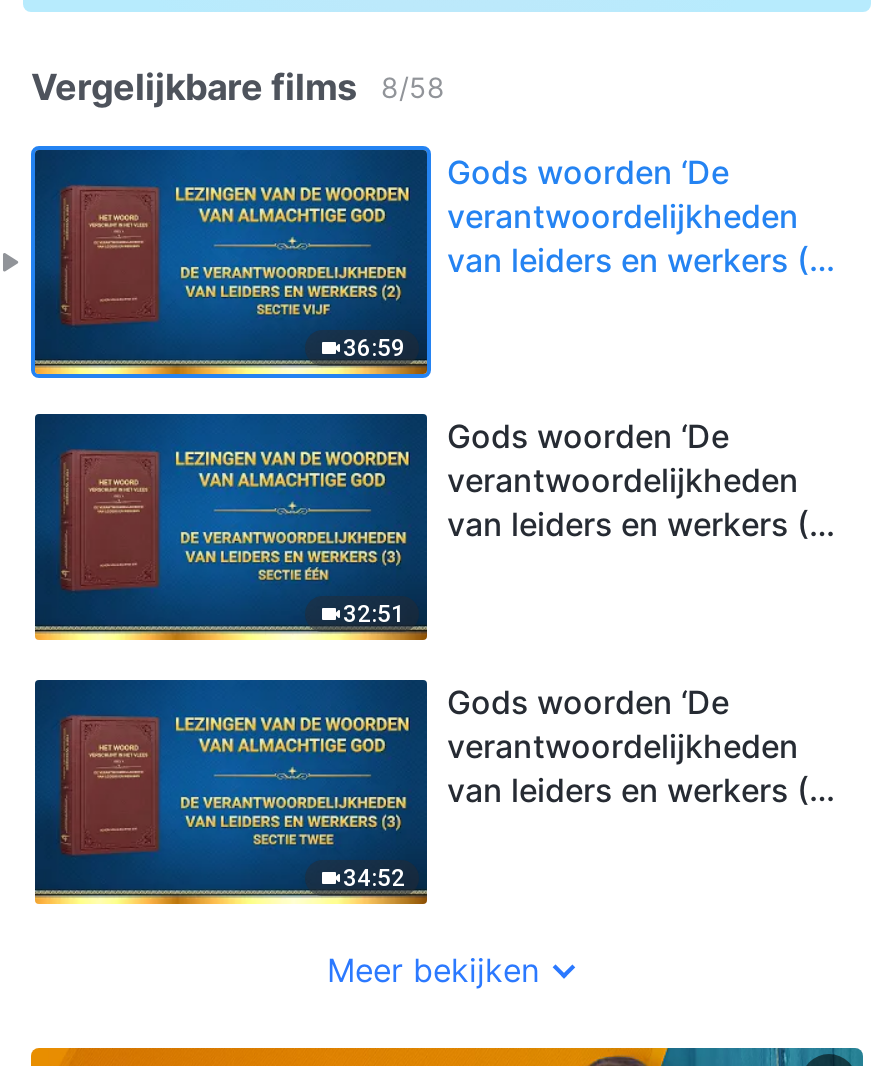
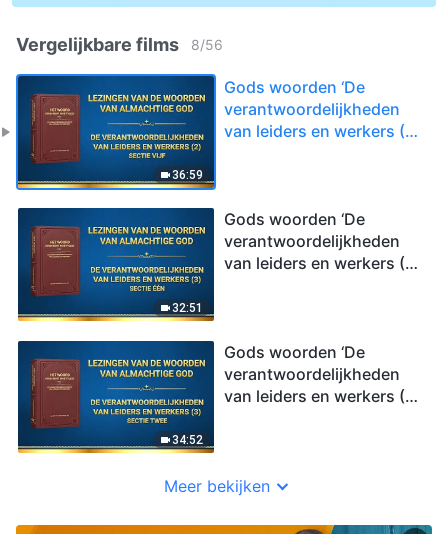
- Vergelijkbare films 8/58
+ Vergelijkbare films 8/56
